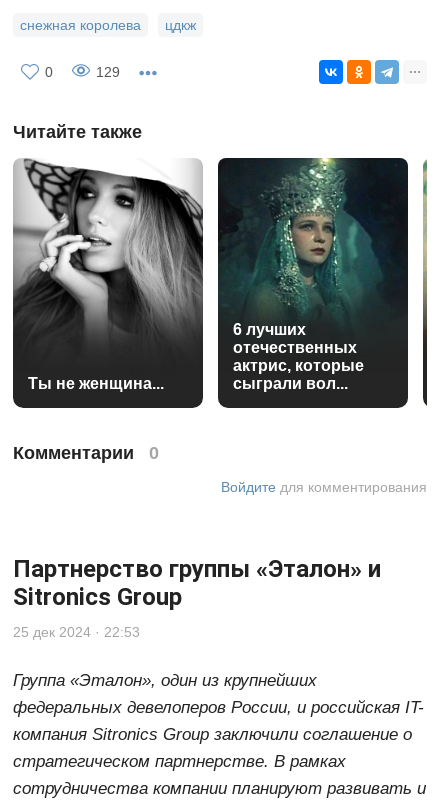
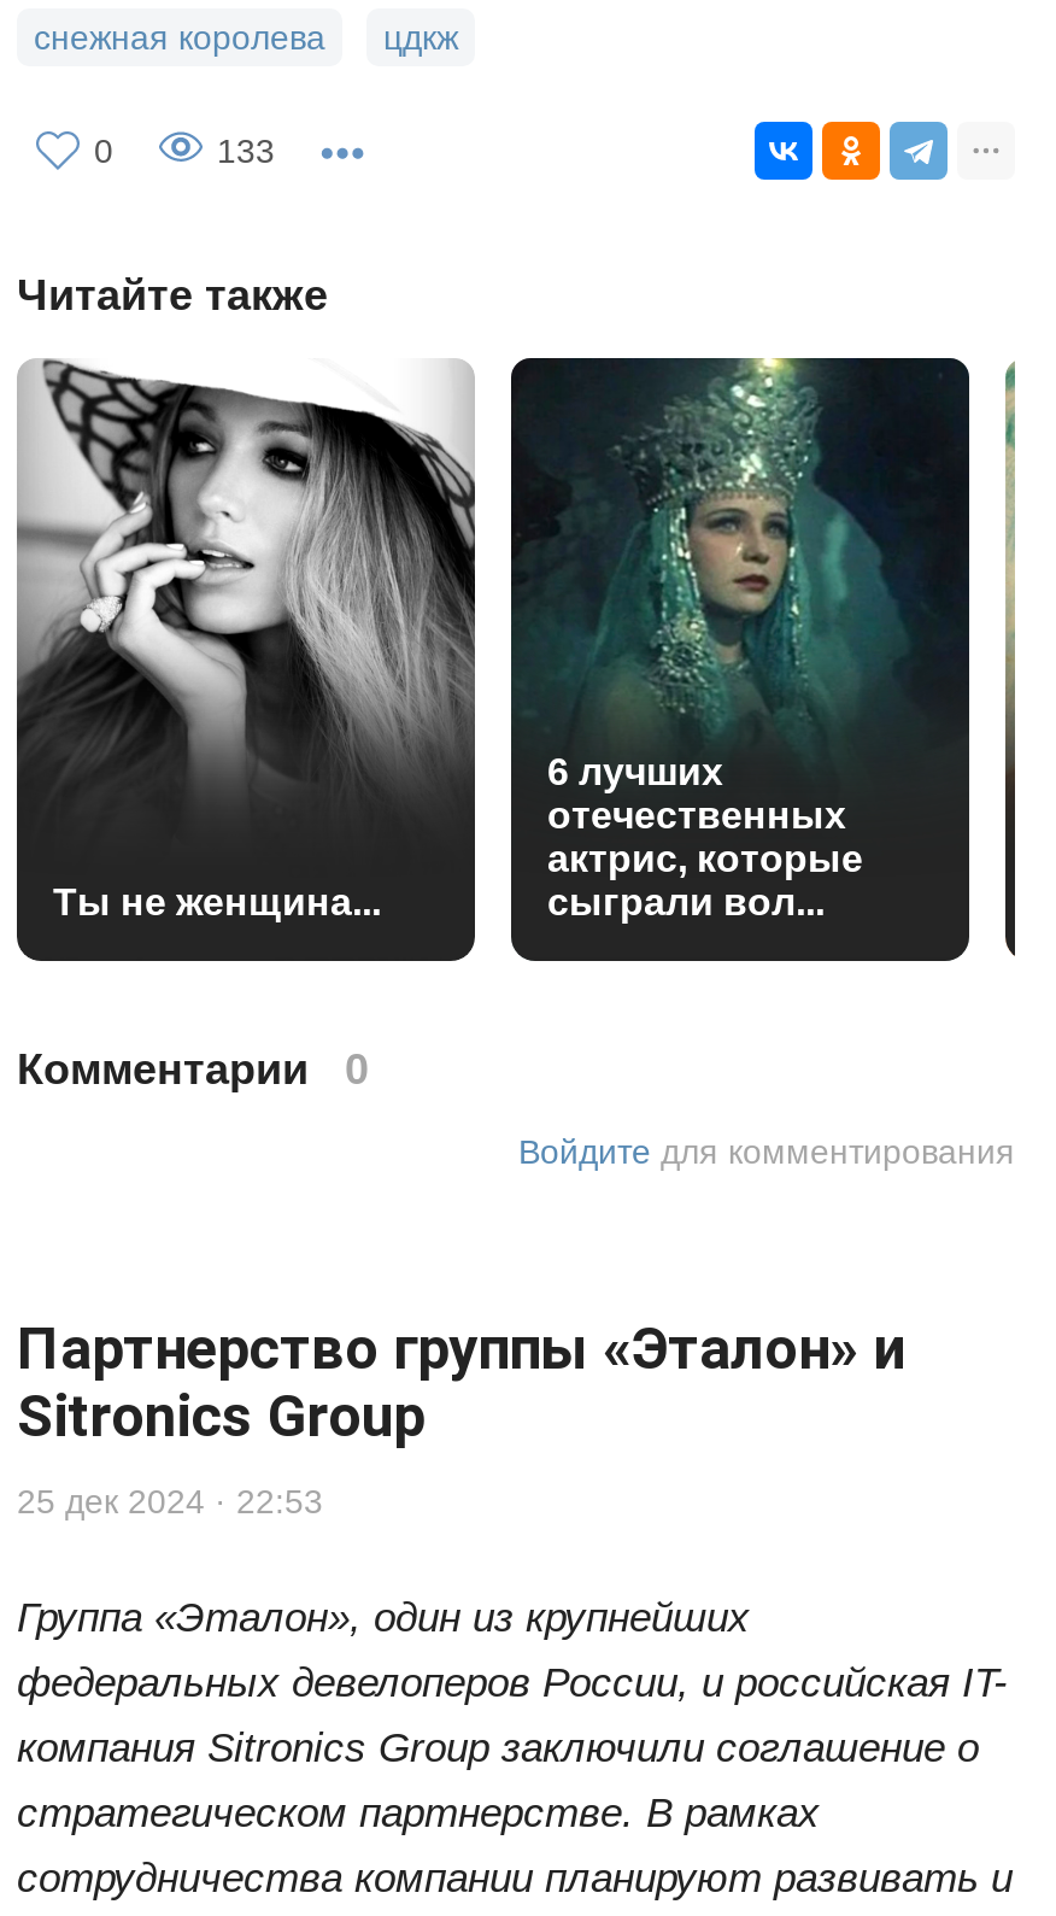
- 129
+ 133
